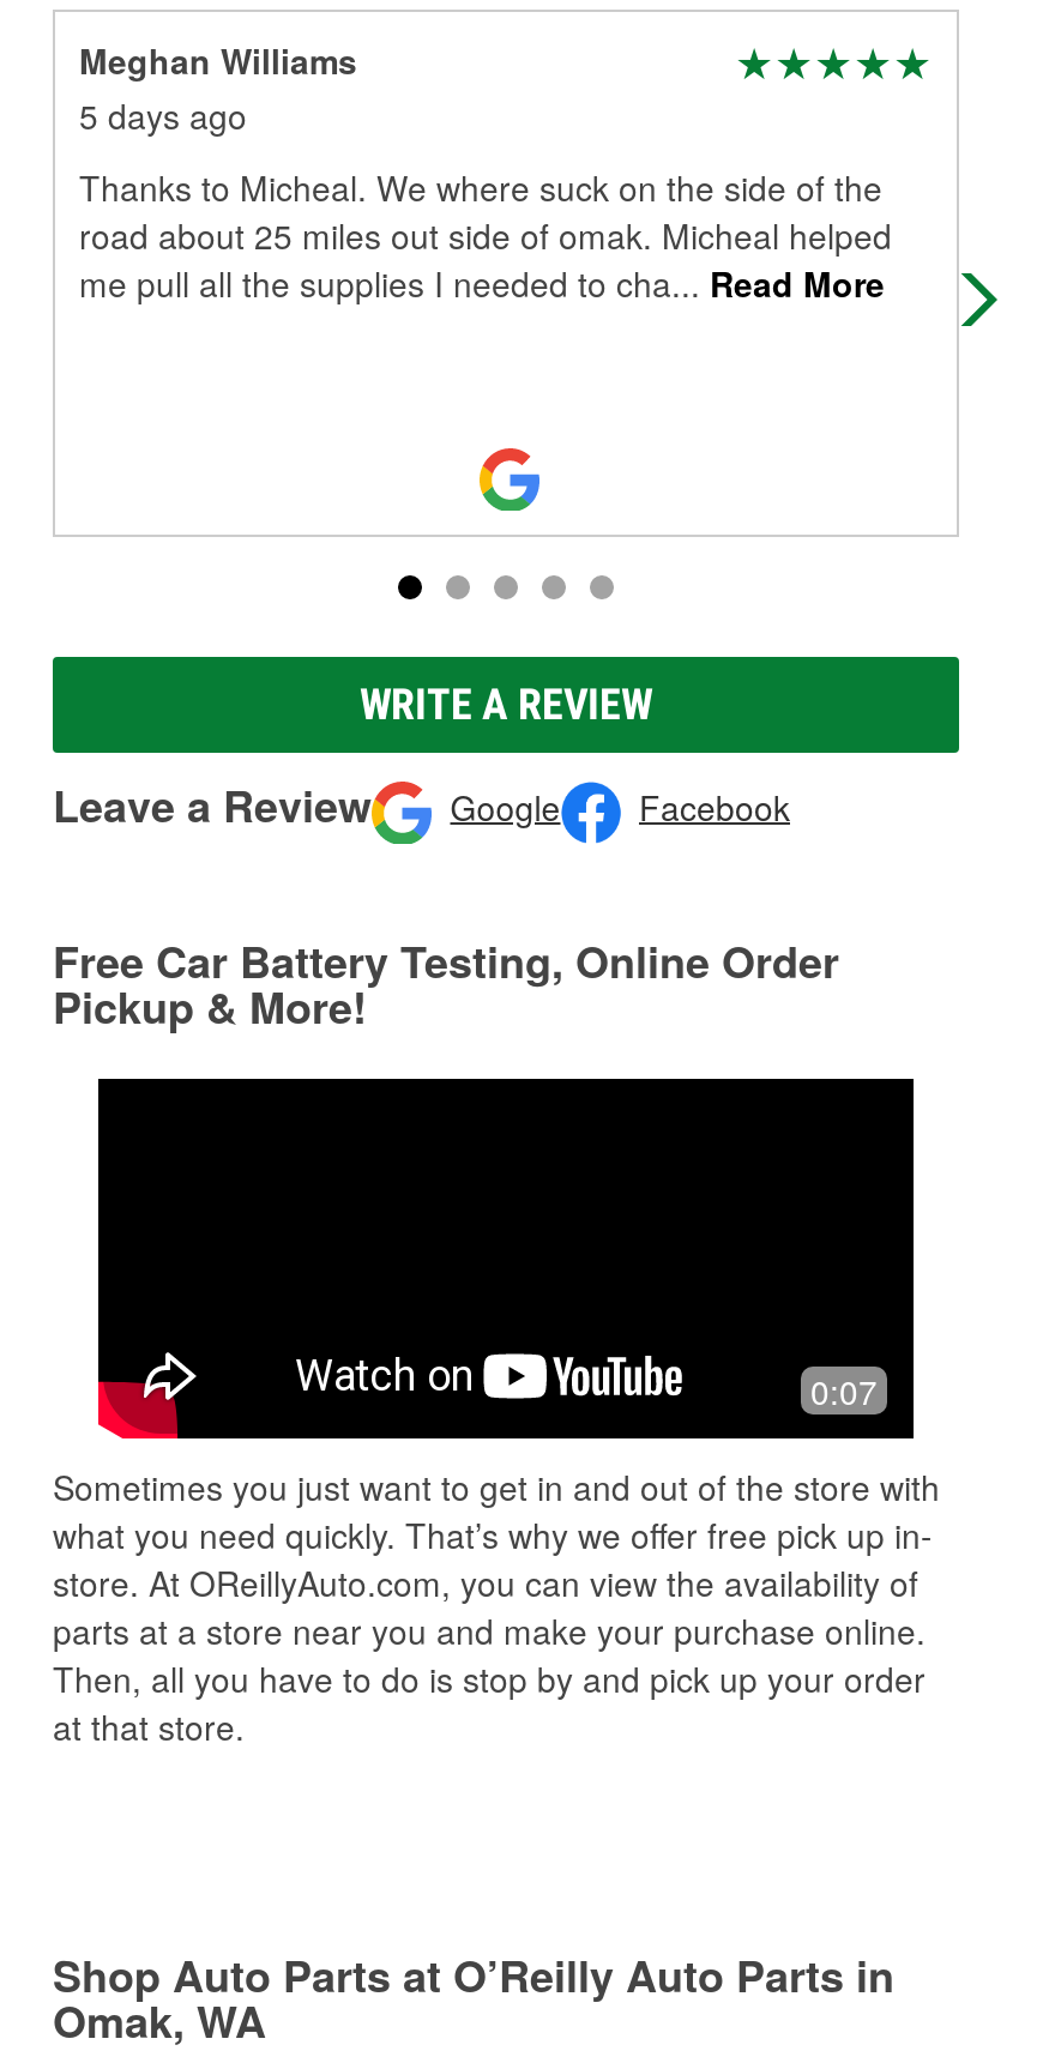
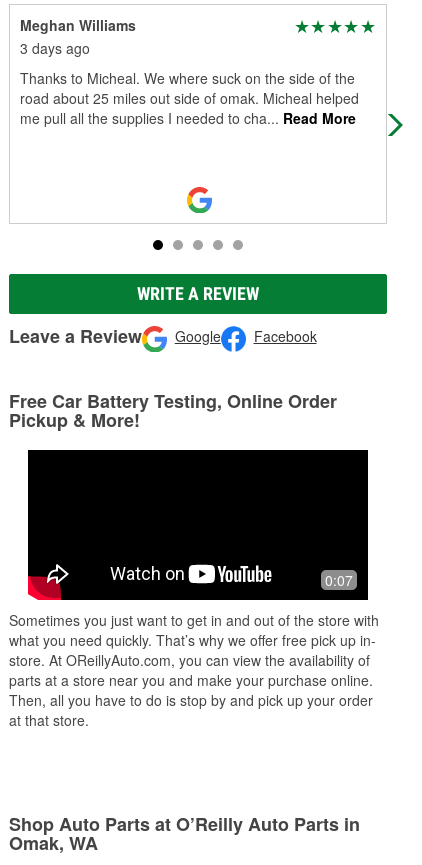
- 5 days ago
+ 3 days ago
